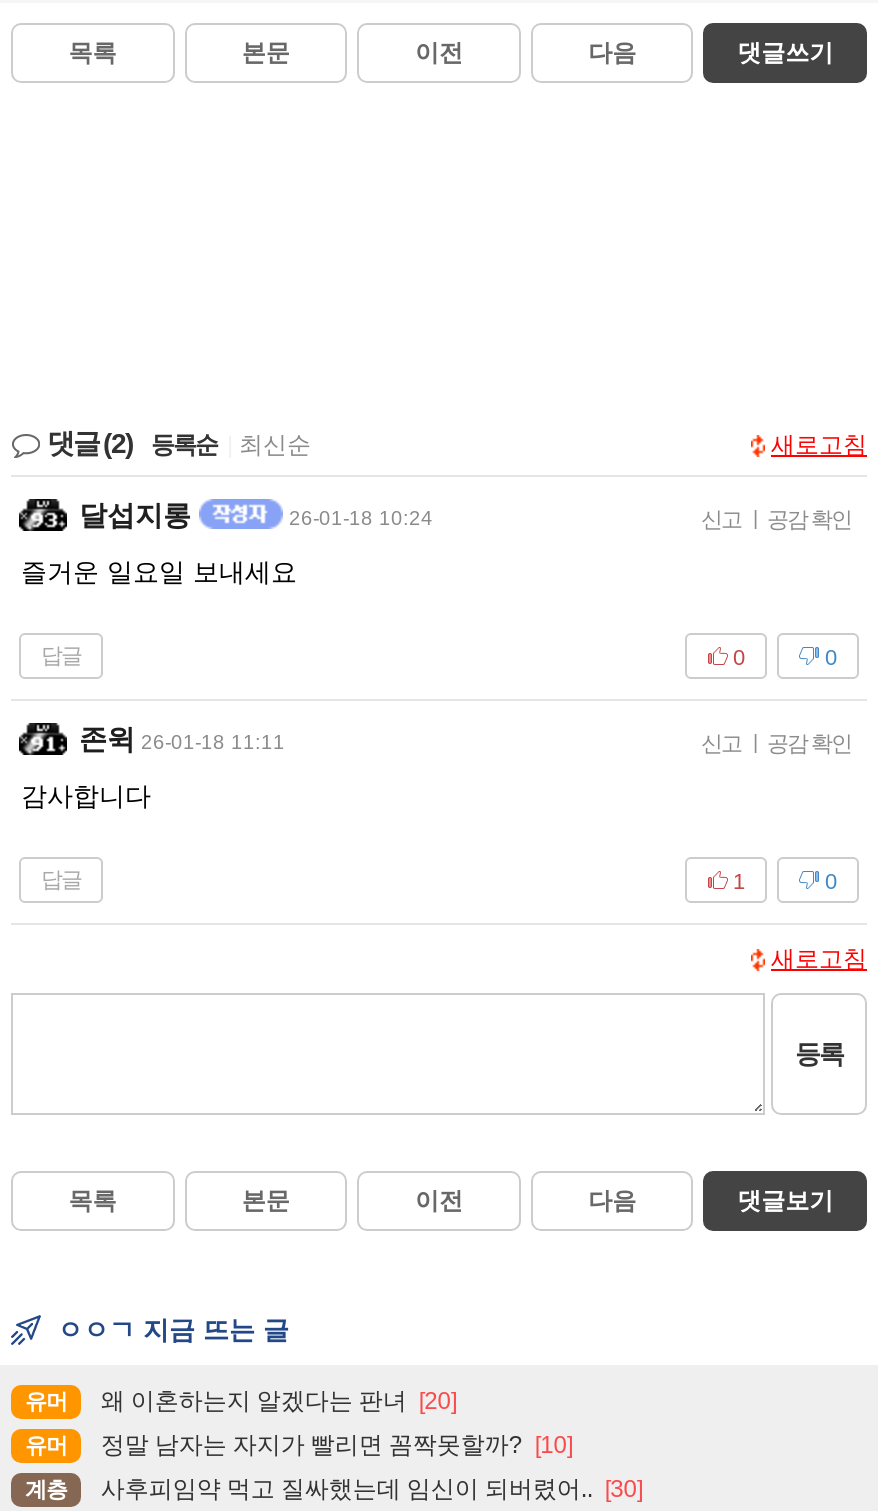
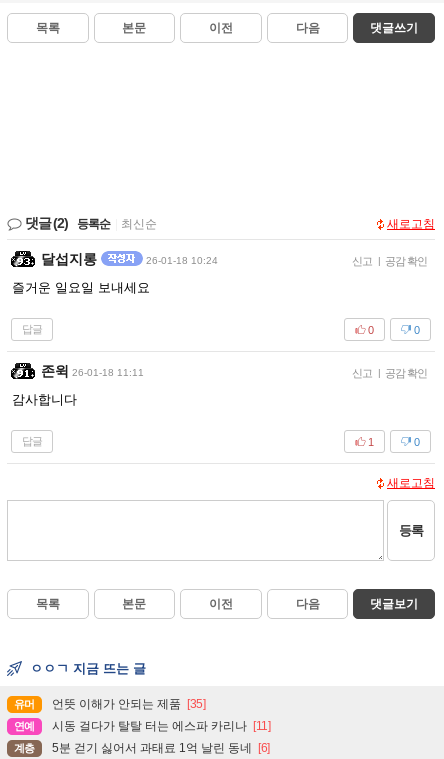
- 왜 이혼하는지 알겠다는 판녀 [20]
+ 언뜻 이해가 안되는 제품 [35]

- 유머
- 정말 남자는 자지가 빨리면 꼼짝못할까? [10]
+ 연예
+ 시동 걸다가 탈탈 터는 에스파 카리나 [11]

- 사후피임약 먹고 질싸했는데 임신이 되버렸어.. [30]
+ 5분 걷기 싫어서 과태료 1억 날린 동네 [6]
